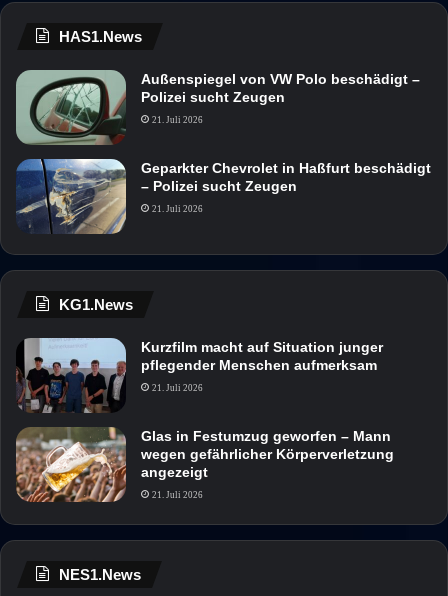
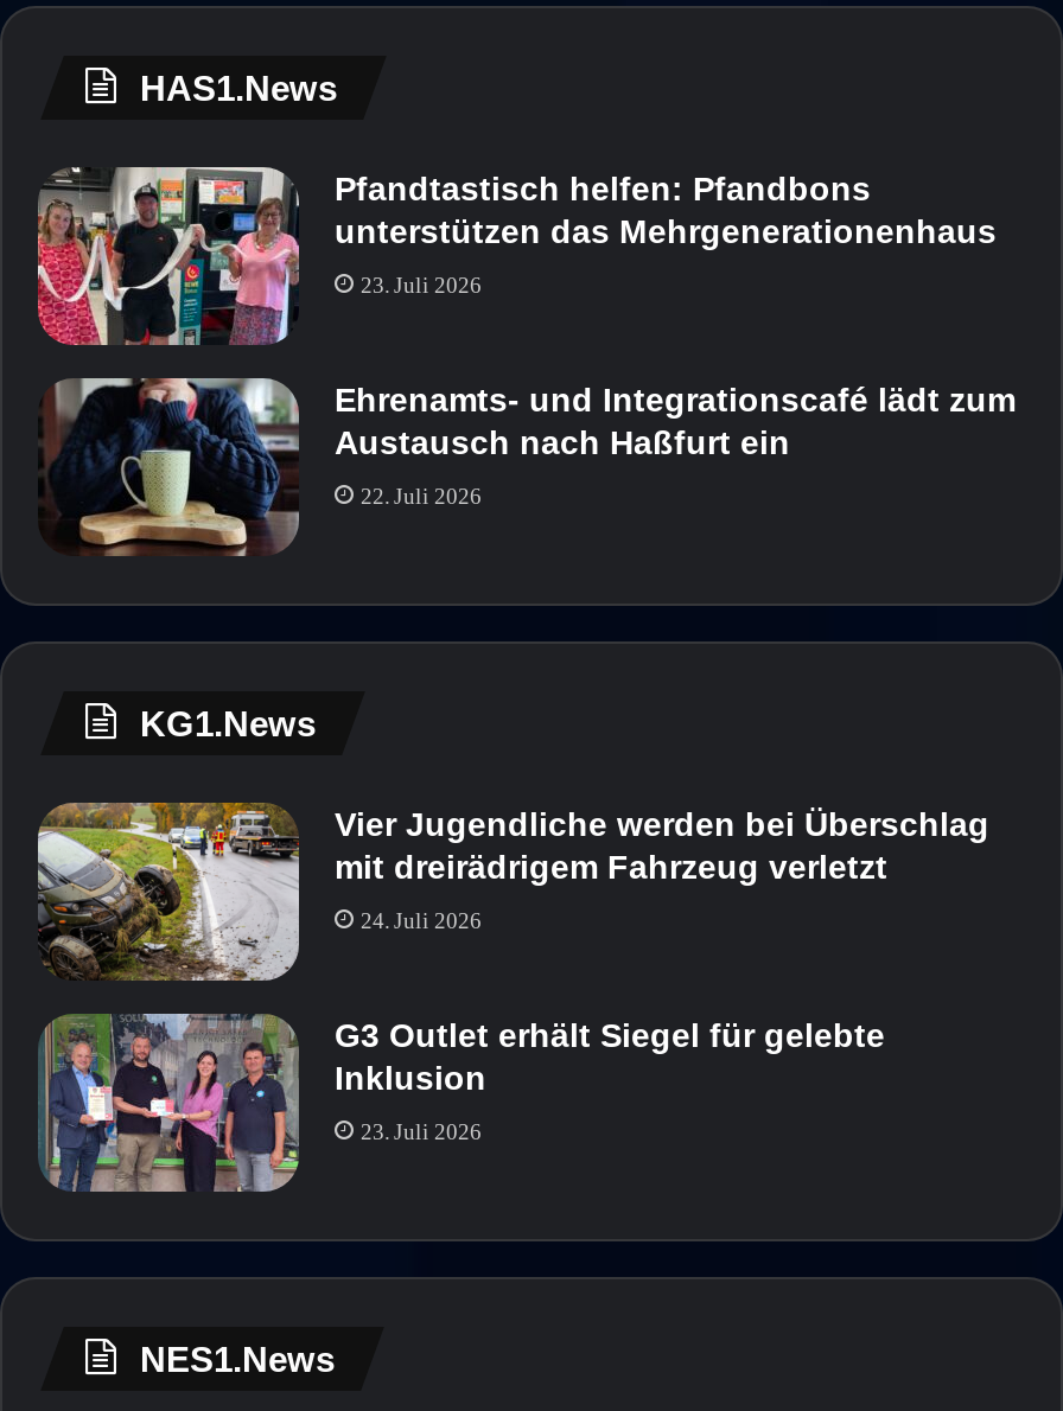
- [image]
- Außenspiegel von VW Polo beschädigt –
- Polizei sucht Zeugen
+ [image]
+ Pfandtastisch helfen: Pfandbons
+ unterstützen das Mehrgenerationenhaus

- 21. Juli 2026
+ 23. Juli 2026

- [image]
- Geparkter Chevrolet in Haßfurt beschädigt
- – Polizei sucht Zeugen
+ [image]
+ Ehrenamts- und Integrationscafé lädt zum
+ Austausch nach Haßfurt ein

- 21. Juli 2026
+ 22. Juli 2026

- [image]
- Kurzfilm macht auf Situation junger
- pflegender Menschen aufmerksam
+ [image]
+ Vier Jugendliche werden bei Überschlag
+ mit dreirädrigem Fahrzeug verletzt

- 21. Juli 2026
+ 24. Juli 2026

- [image]
- Glas in Festumzug geworfen – Mann
- wegen gefährlicher Körperverletzung
- angezeigt
+ [image]
+ G3 Outlet erhält Siegel für gelebte
+ Inklusion

- 21. Juli 2026
+ 23. Juli 2026
